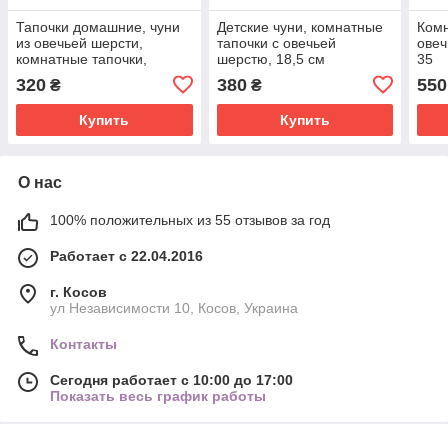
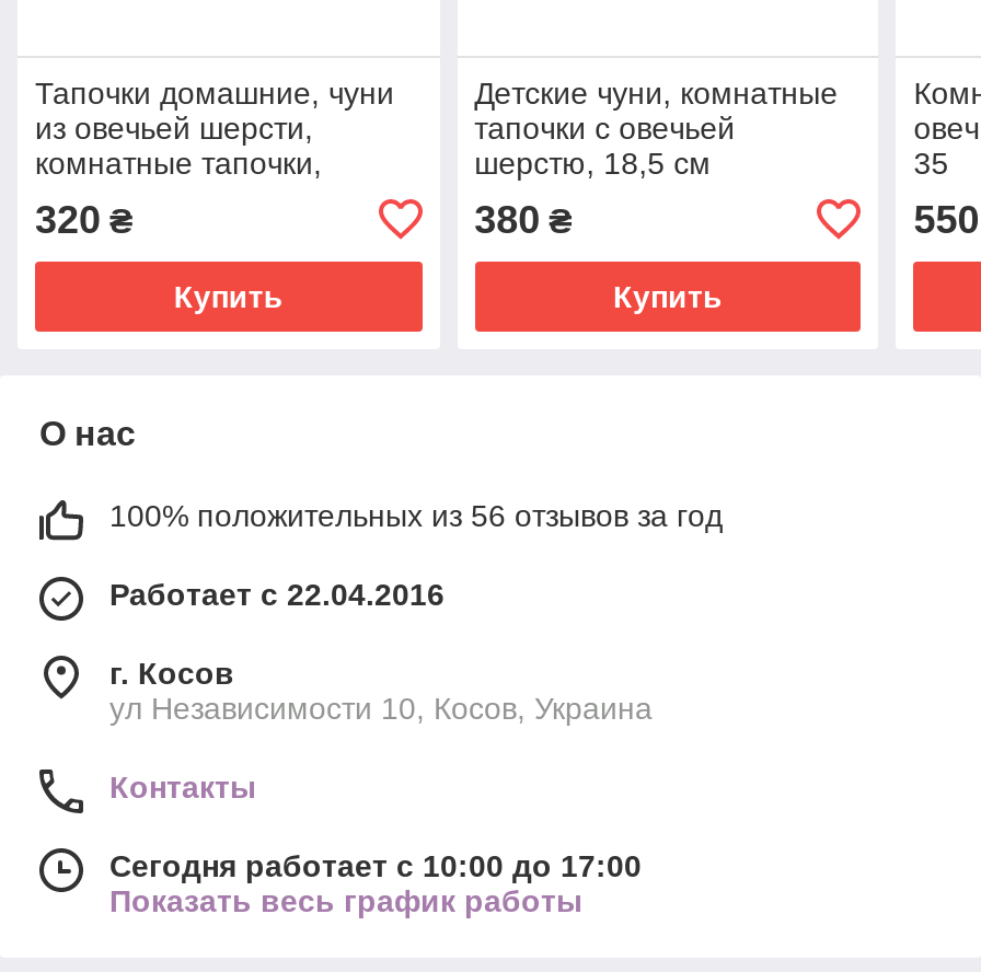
- 100% положительных из 55 отзывов за год
+ 100% положительных из 56 отзывов за год
